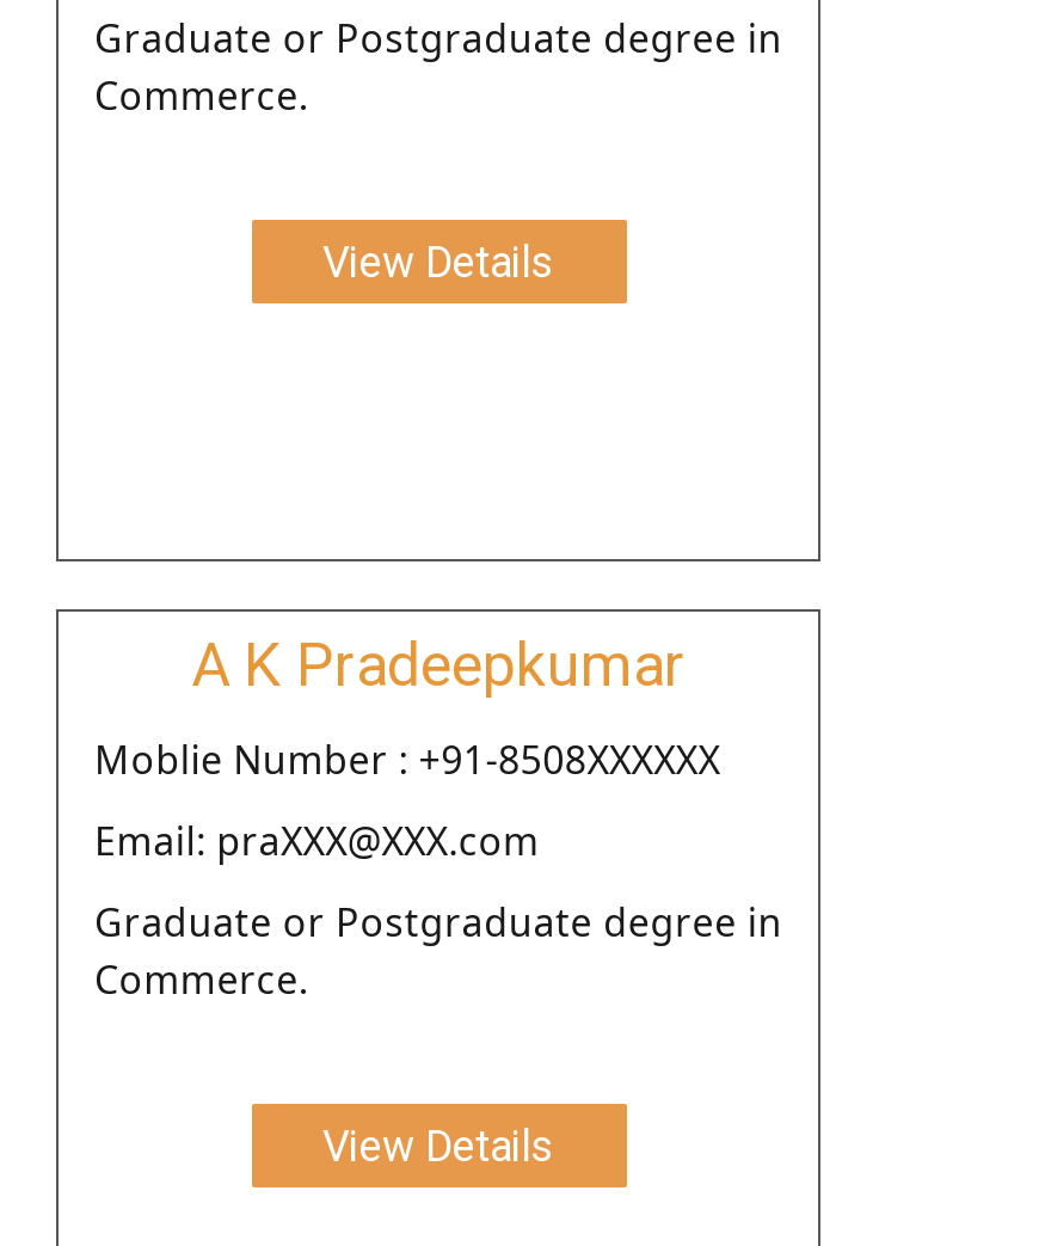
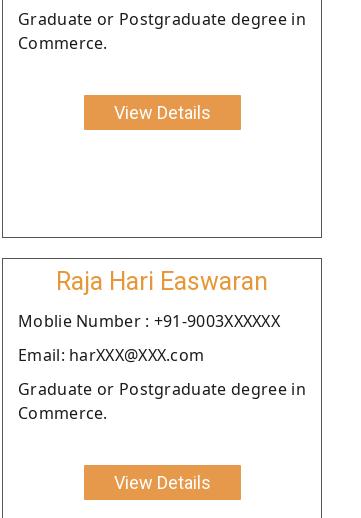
- A K Pradeepkumar
+ Raja Hari Easwaran

- Moblie Number : +91-8508XXXXXX
+ Moblie Number : +91-9003XXXXXX

- Email: praXXX@XXX.com
+ Email: harXXX@XXX.com
